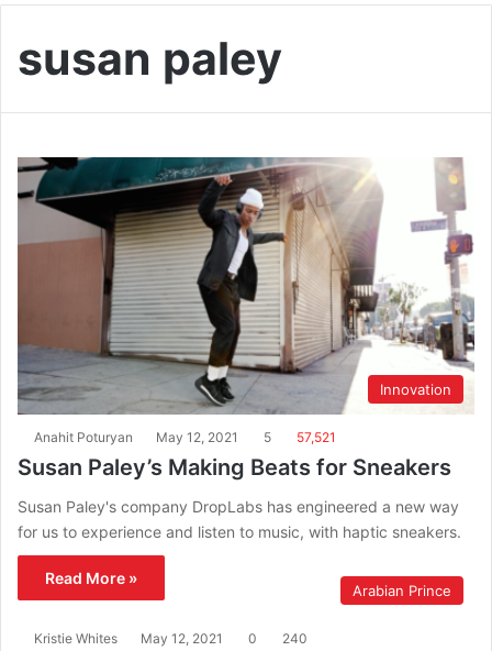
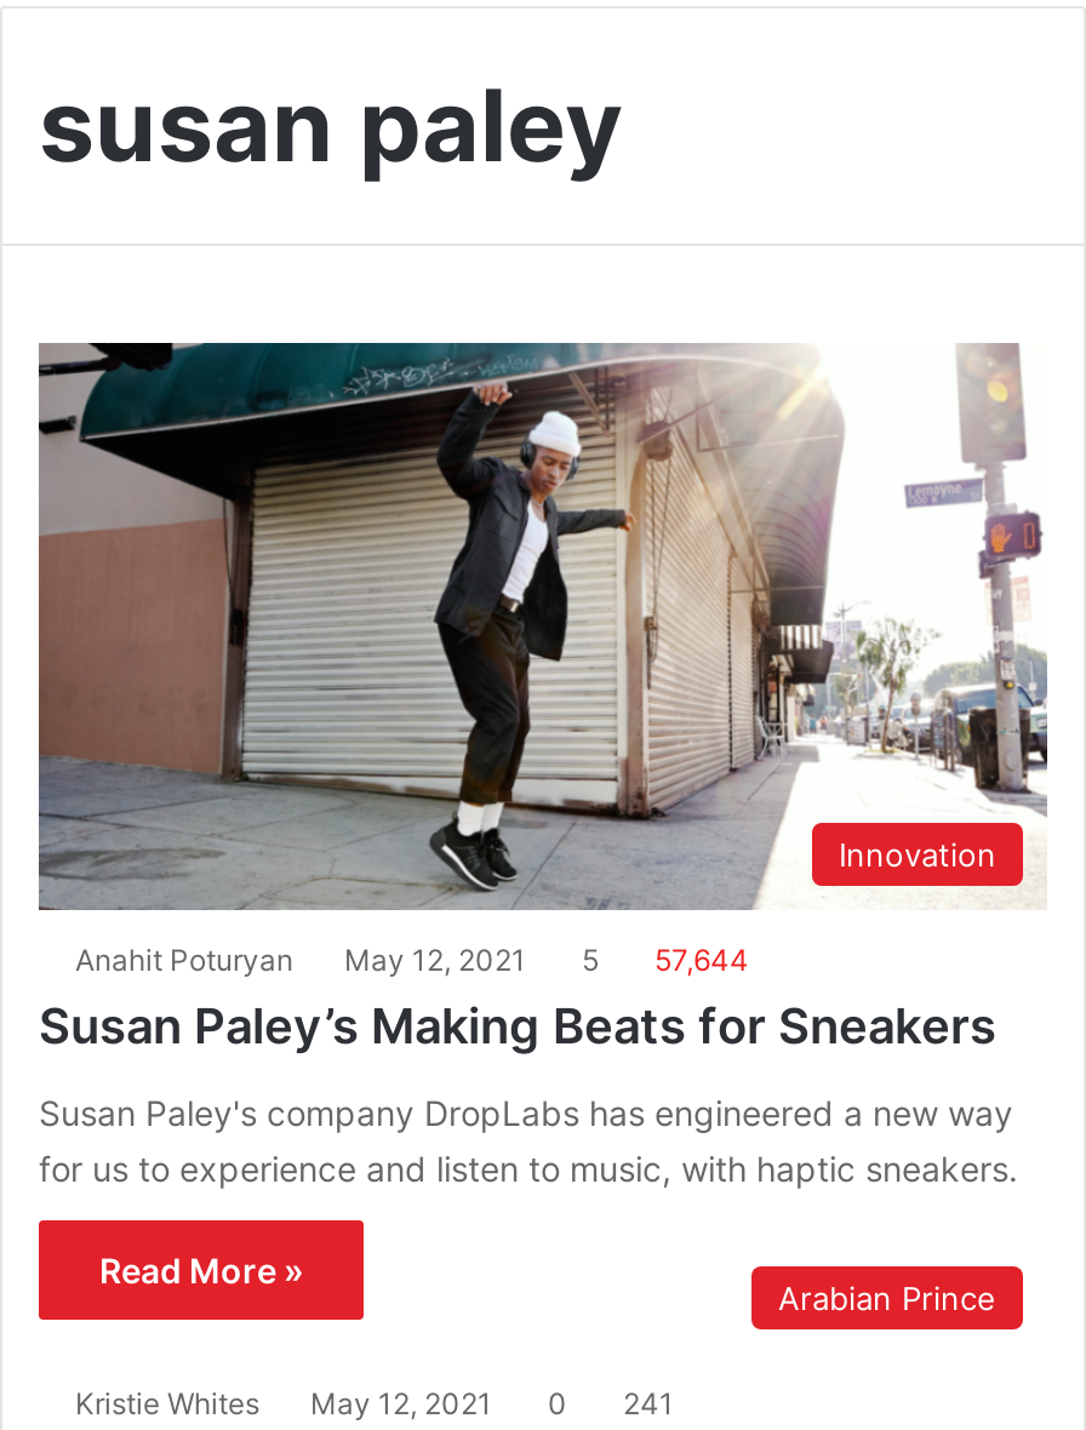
- Anahit Poturyan May 12, 2021 5 57,521
+ Anahit Poturyan May 12, 2021 5 57,644

- Kristie Whites May 12, 2021 0 240
+ Kristie Whites May 12, 2021 0 241
